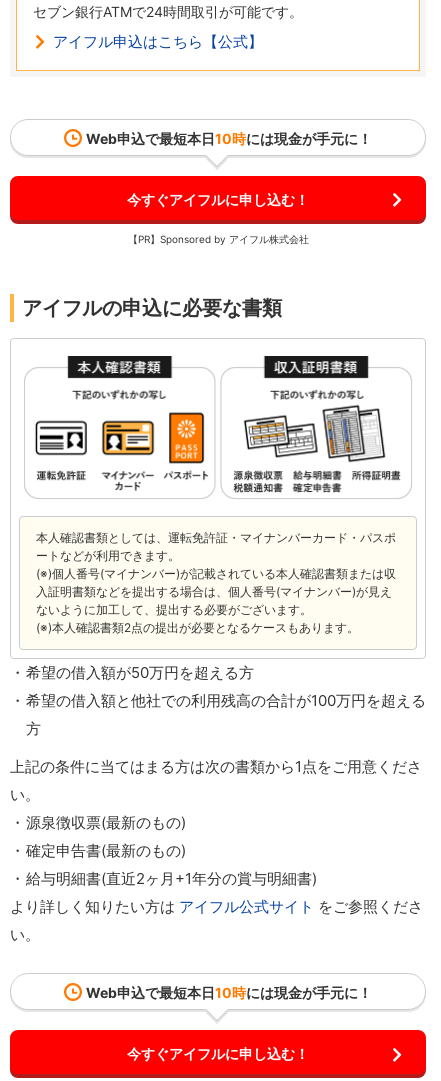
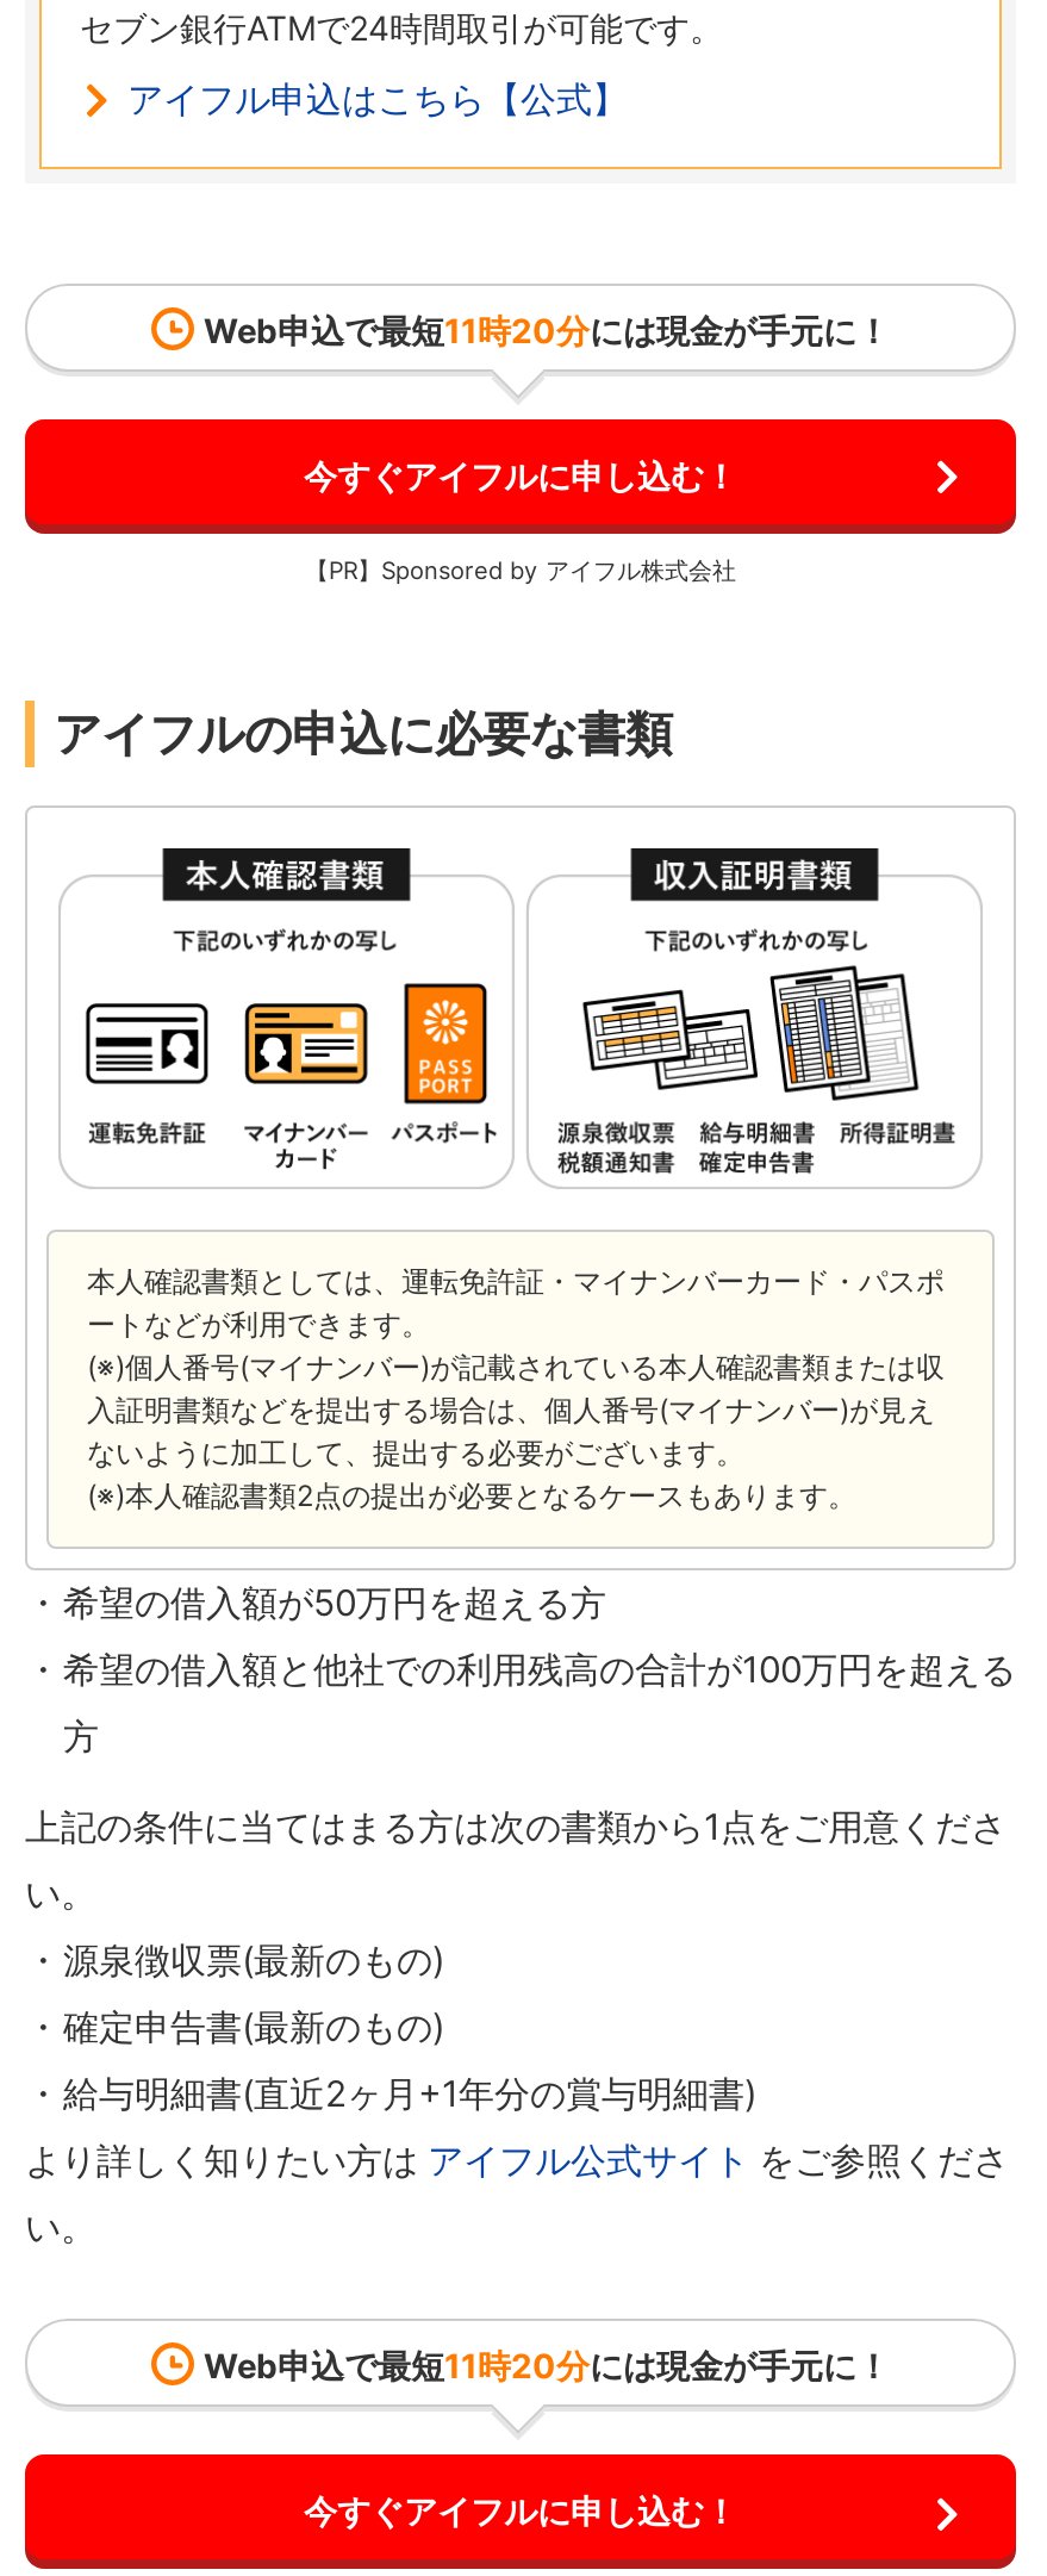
- Web申込で最短本日10時には現金が手元に！
+ Web申込で最短11時20分には現金が手元に！

- Web申込で最短本日10時には現金が手元に！
+ Web申込で最短11時20分には現金が手元に！
